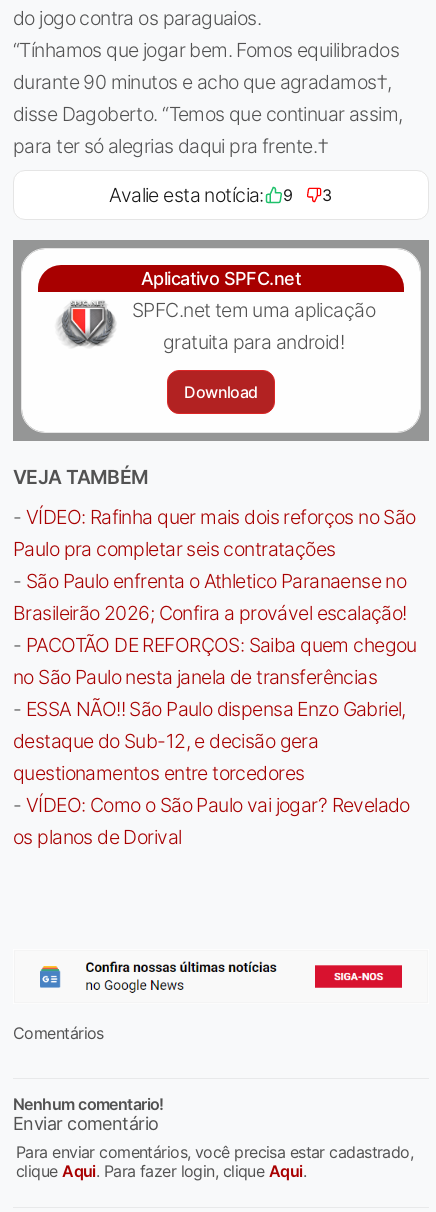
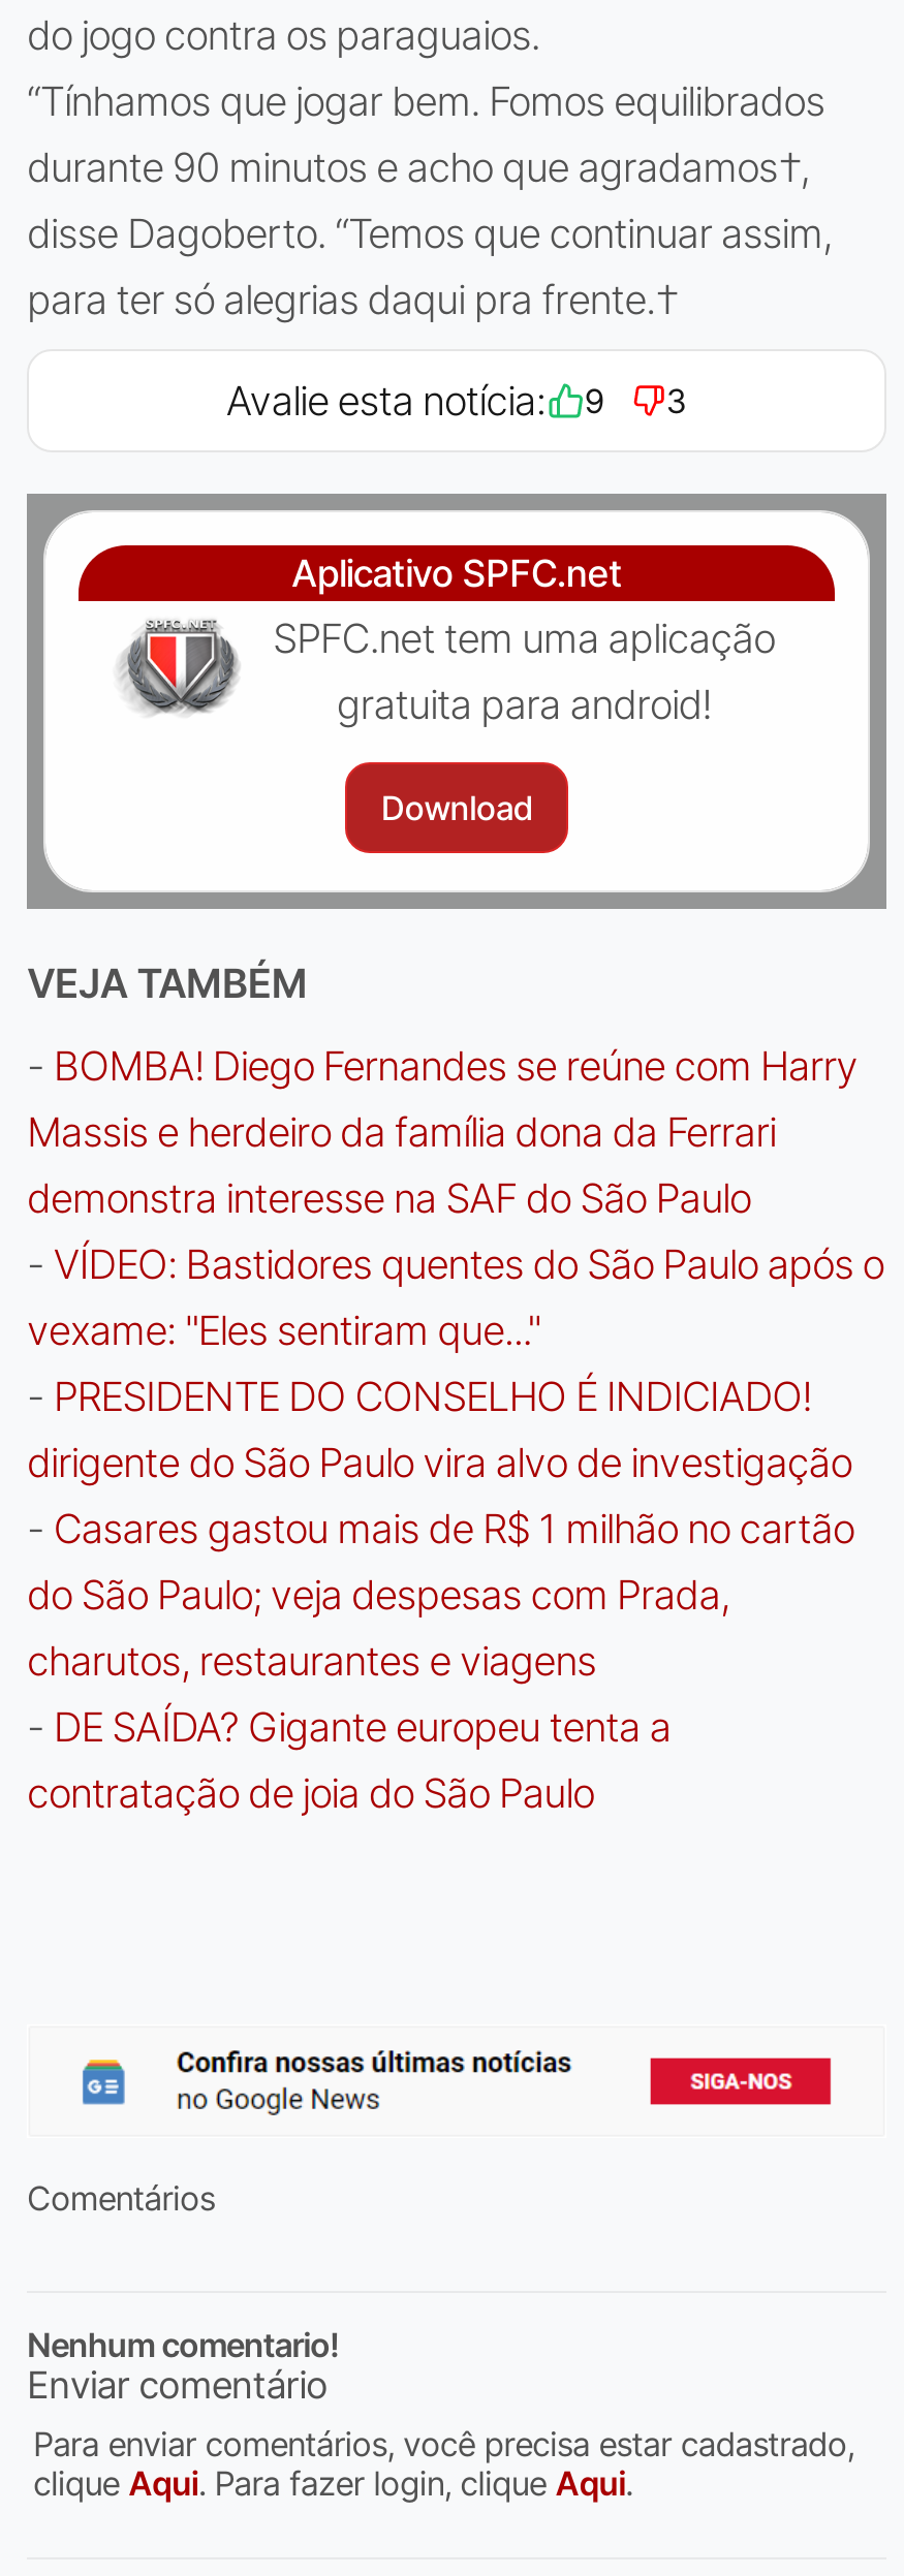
- - VÍDEO: Rafinha quer mais dois reforços no São
- Paulo pra completar seis contratações
- - São Paulo enfrenta o Athletico Paranaense no
- Brasileirão 2026; Confira a provável escalação!
- - PACOTÃO DE REFORÇOS: Saiba quem chegou
- no São Paulo nesta janela de transferências
- - ESSA NÃO!! São Paulo dispensa Enzo Gabriel,
- destaque do Sub-12, e decisão gera
- questionamentos entre torcedores
- - VÍDEO: Como o São Paulo vai jogar? Revelado
- os planos de Dorival
+ - BOMBA! Diego Fernandes se reúne com Harry
+ Massis e herdeiro da família dona da Ferrari
+ demonstra interesse na SAF do São Paulo
+ - VÍDEO: Bastidores quentes do São Paulo após o
+ vexame: "Eles sentiram que..."
+ - PRESIDENTE DO CONSELHO É INDICIADO!
+ dirigente do São Paulo vira alvo de investigação
+ - Casares gastou mais de R$ 1 milhão no cartão
+ do São Paulo; veja despesas com Prada,
+ charutos, restaurantes e viagens
+ - DE SAÍDA? Gigante europeu tenta a
+ contratação de joia do São Paulo
